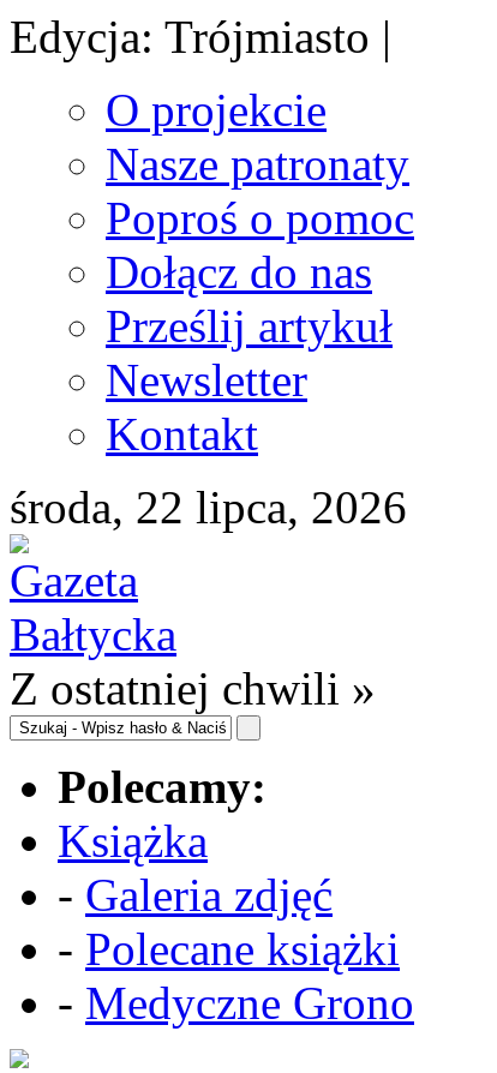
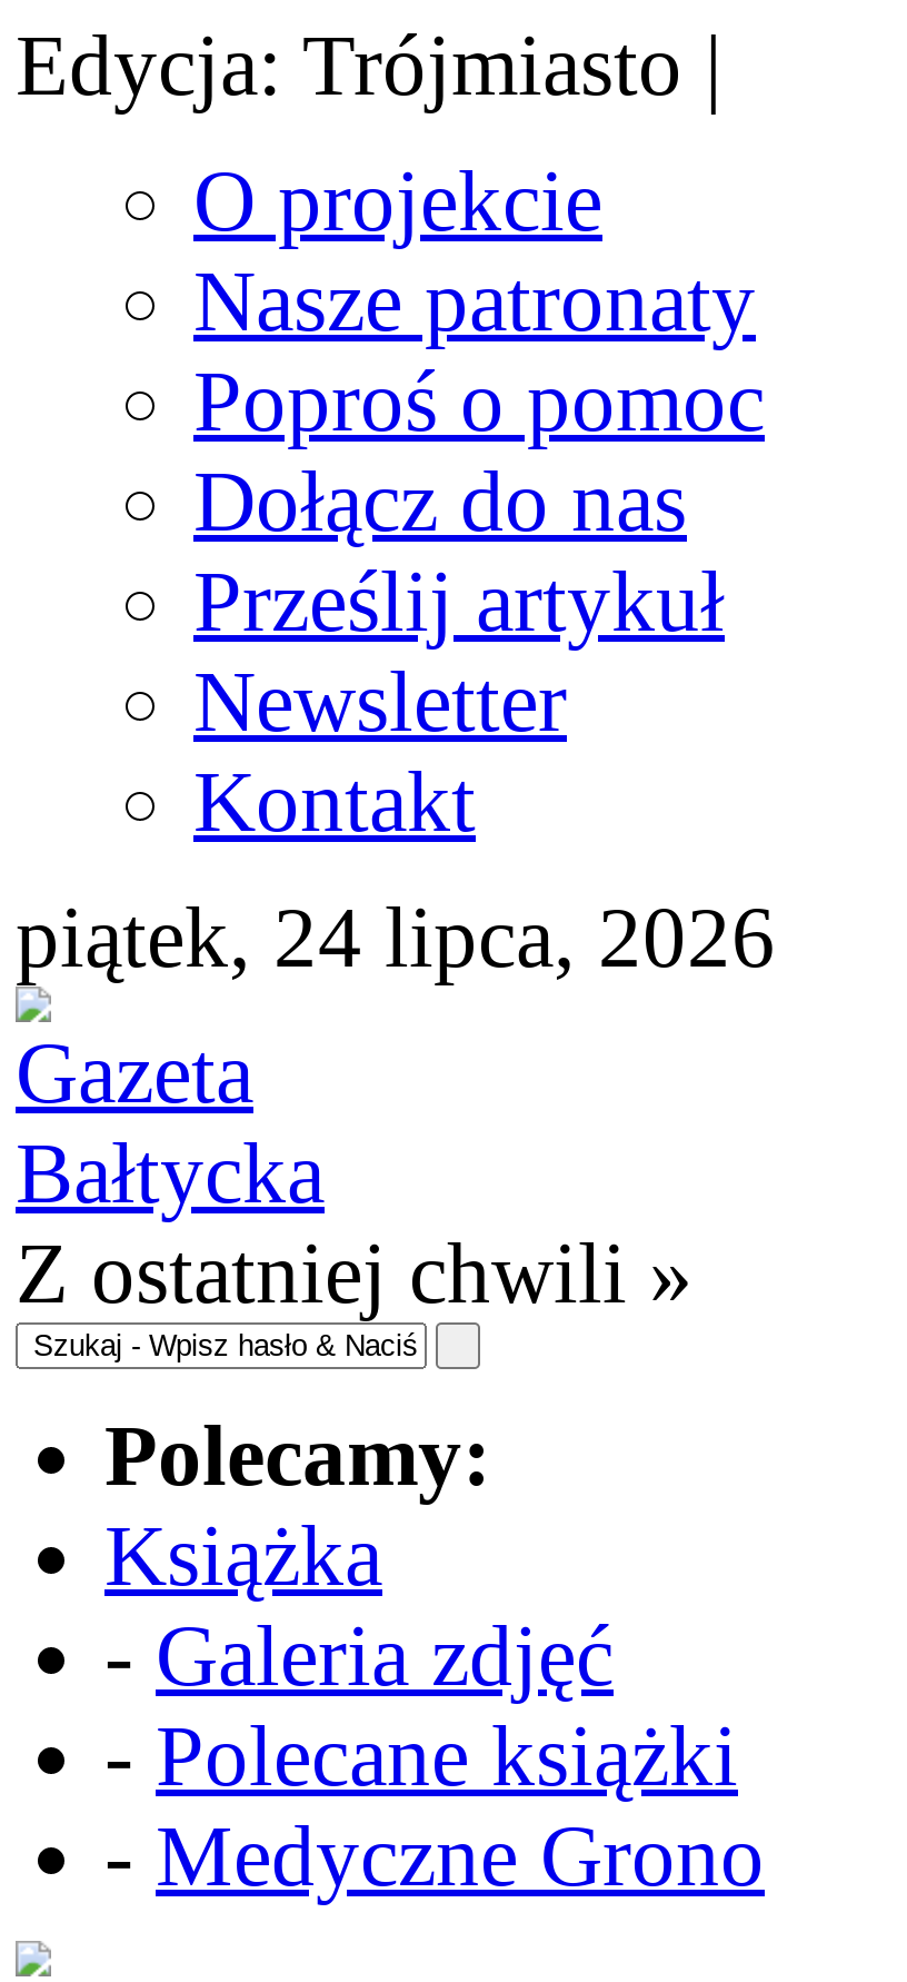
- środa, 22 lipca, 2026
+ piątek, 24 lipca, 2026
